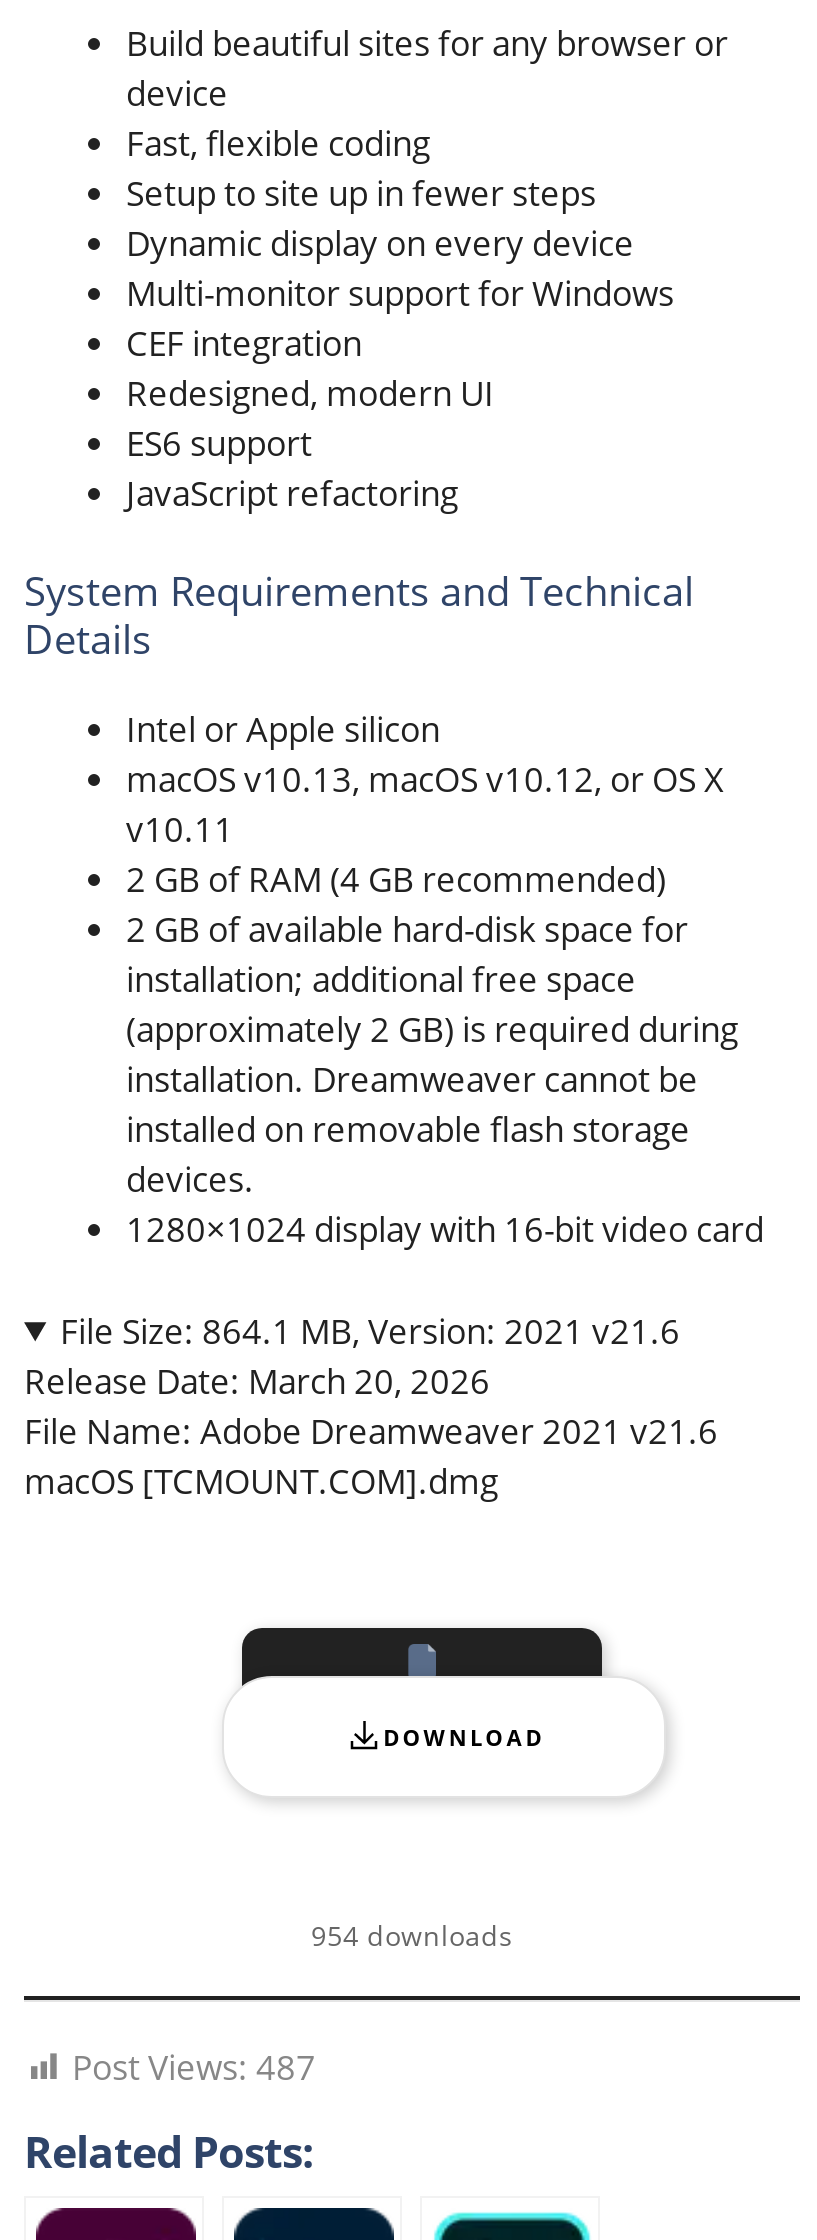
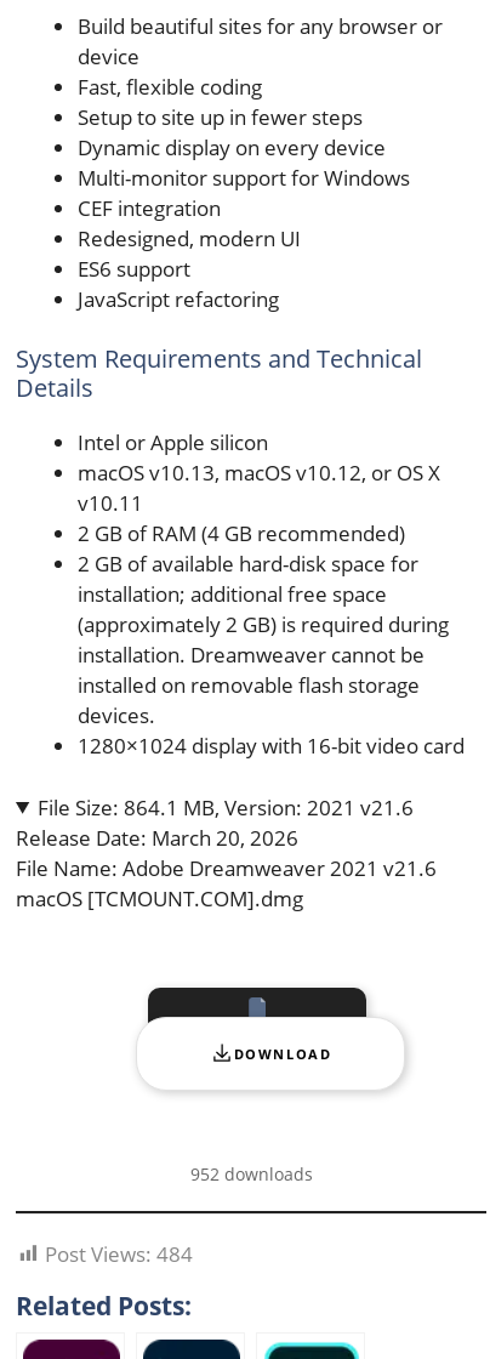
- 954 downloads
+ 952 downloads

- Post Views: 487
+ Post Views: 484
